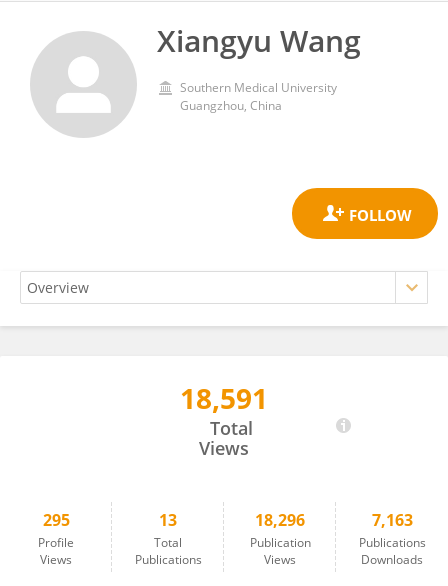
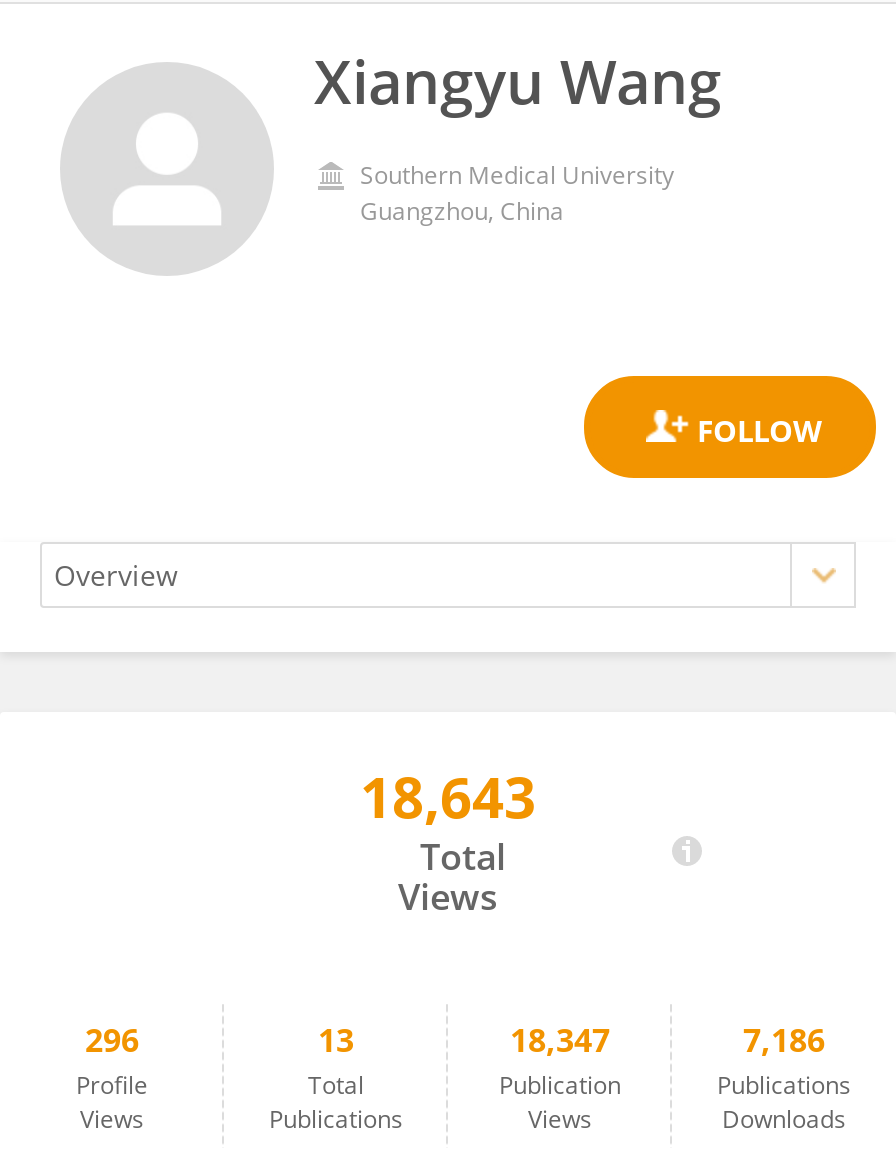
- 18,591
+ 18,643

- 295
+ 296

- 18,296
+ 18,347

- 7,163
+ 7,186
